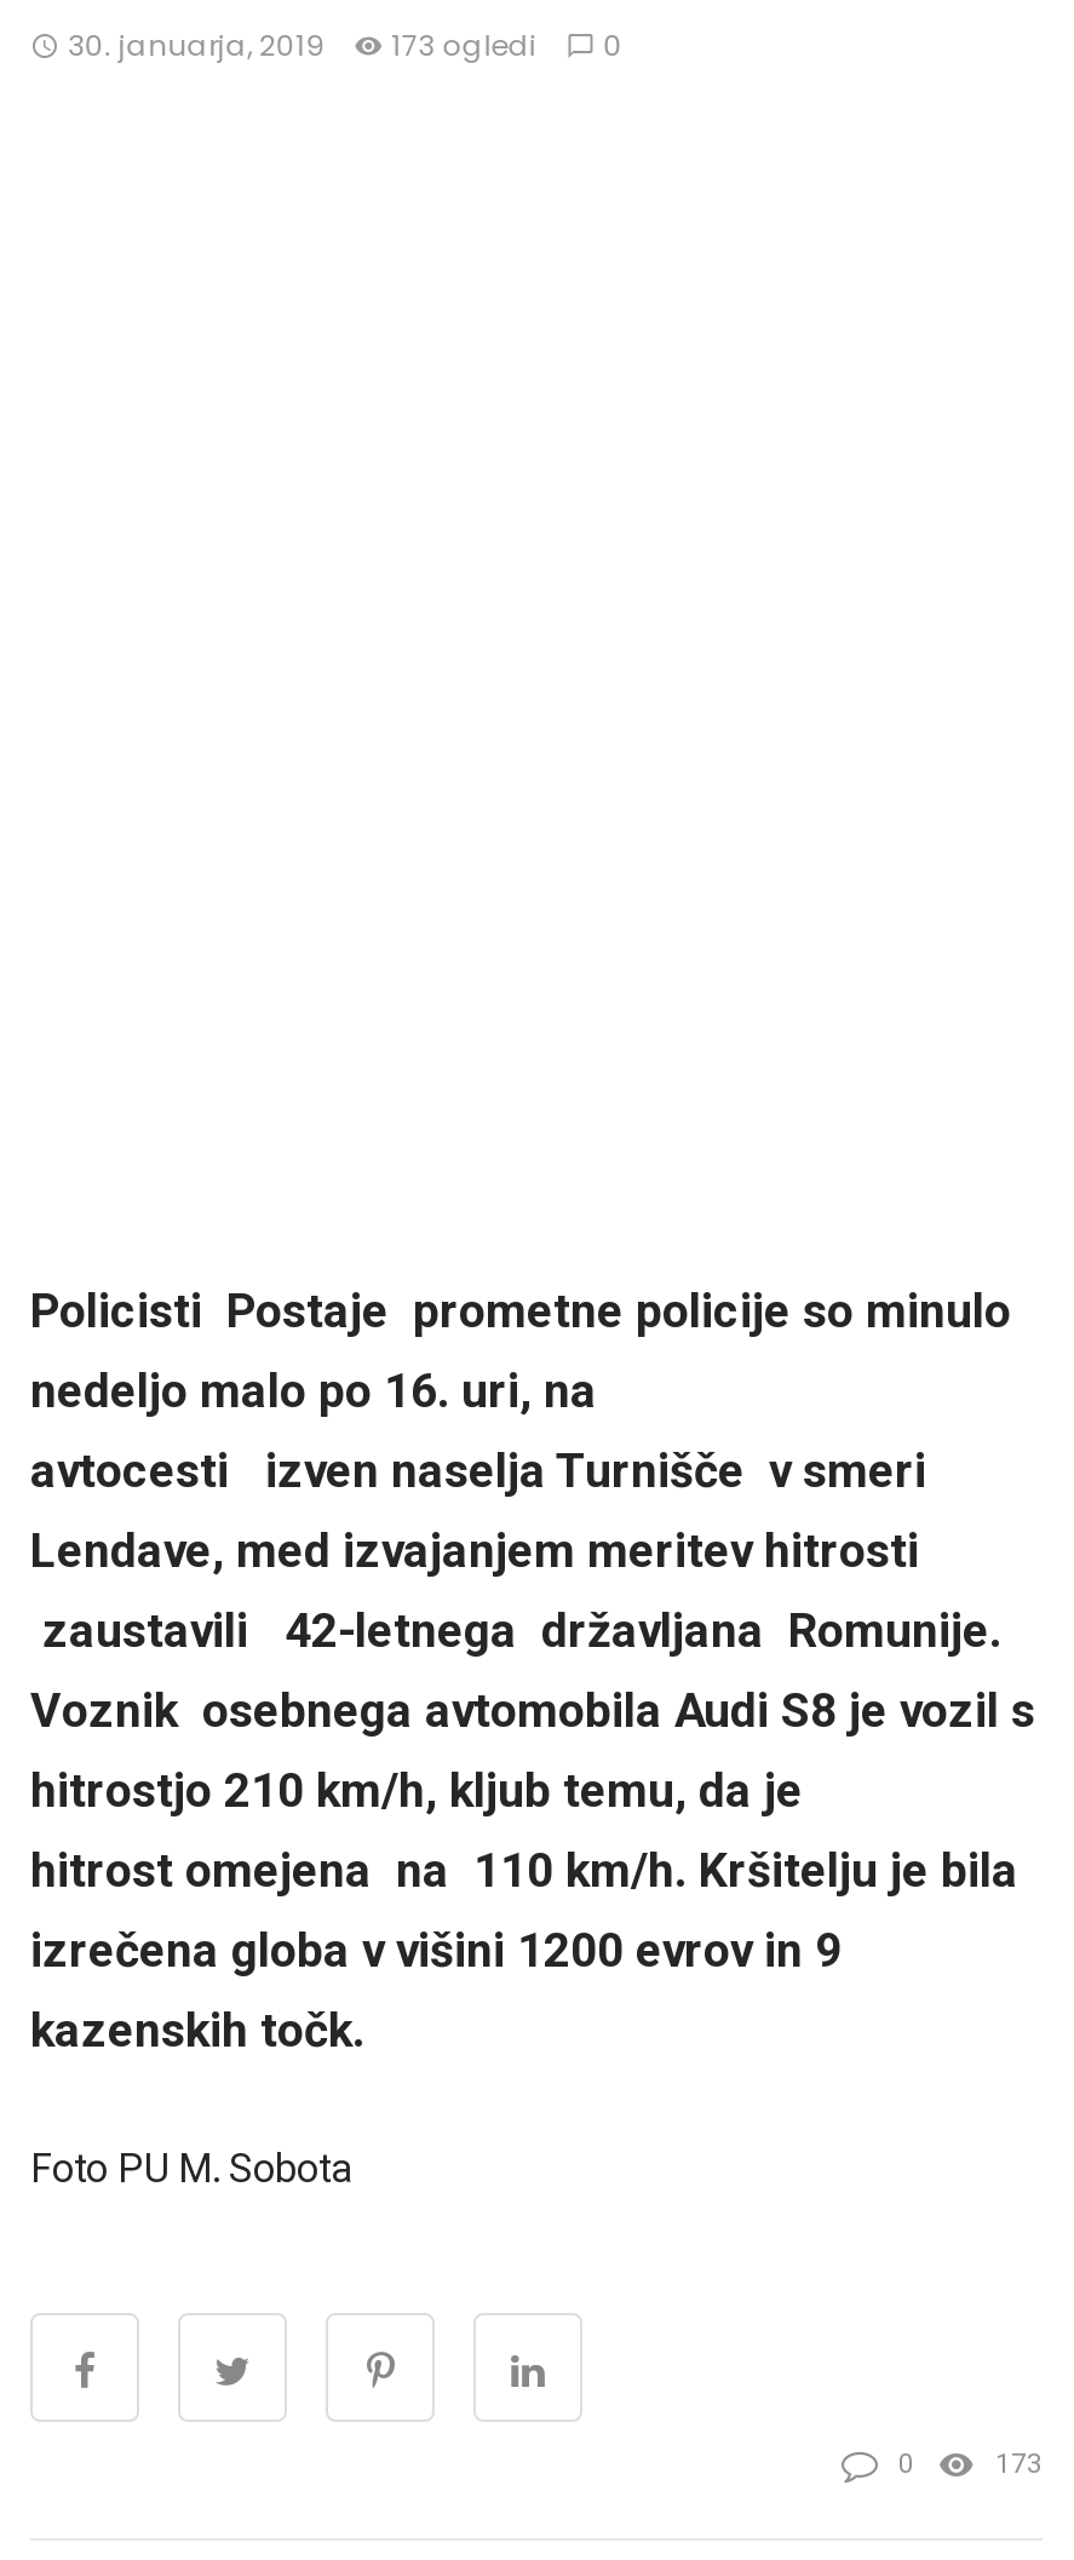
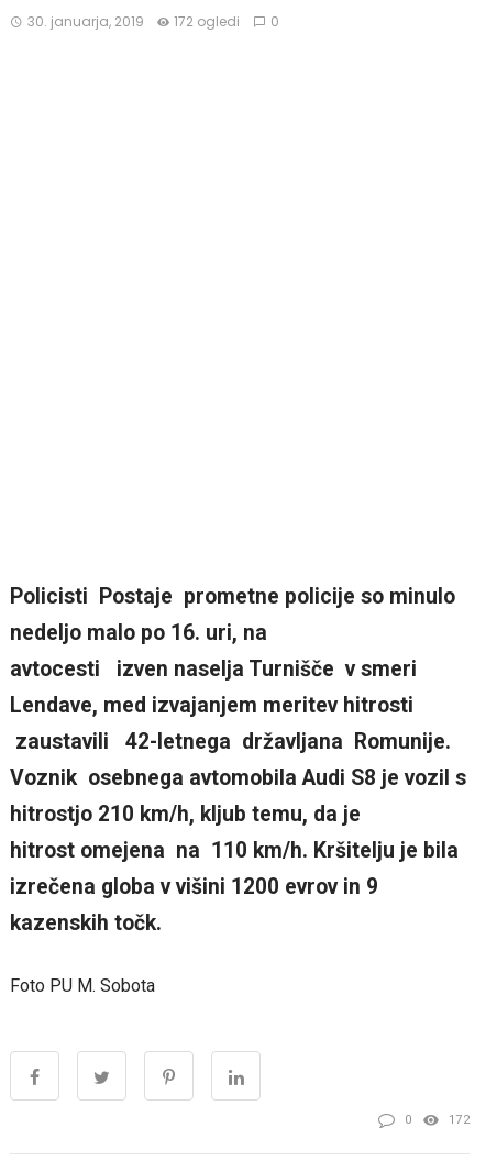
- 30. januarja, 2019 173 ogledi 0
+ 30. januarja, 2019 172 ogledi 0

- 173
+ 172
